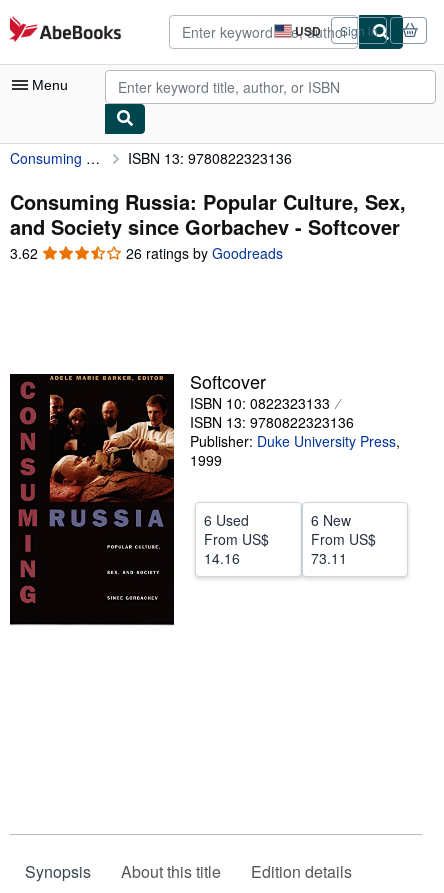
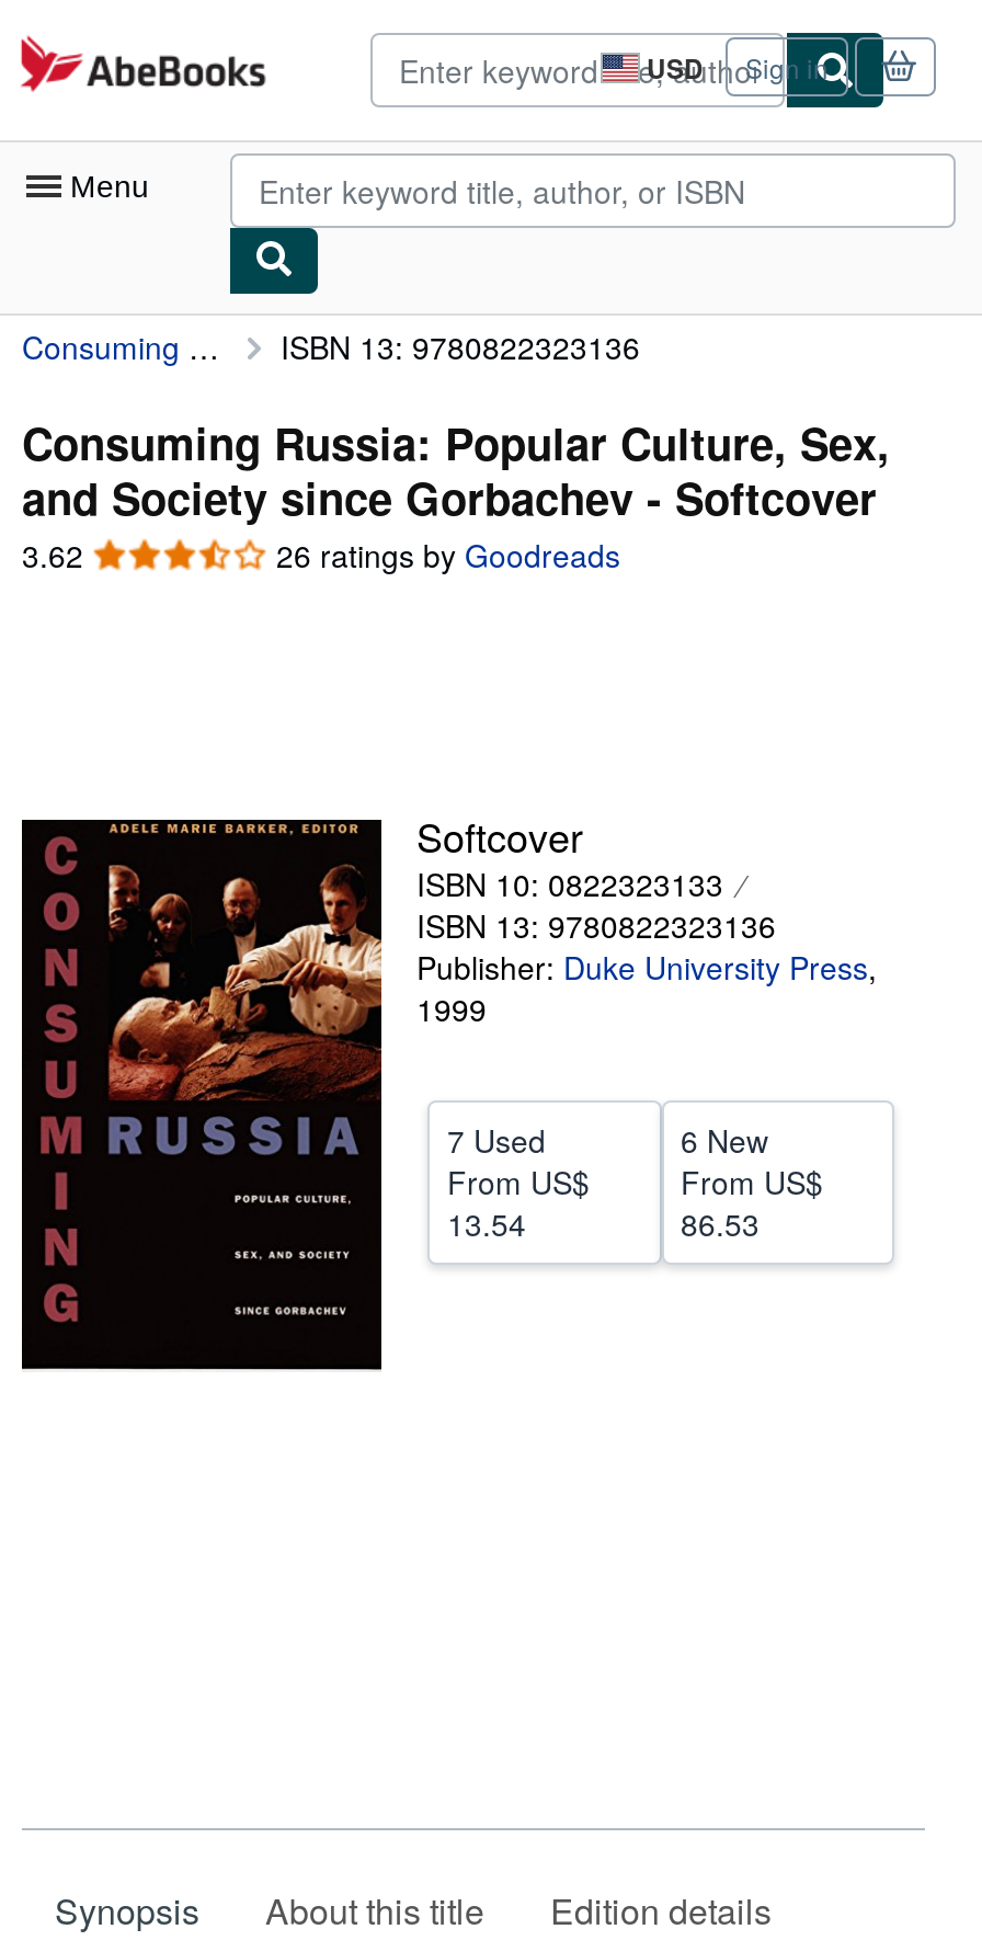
- 6 Used
+ 7 Used

- 14.16
+ 13.54

- 73.11
+ 86.53
